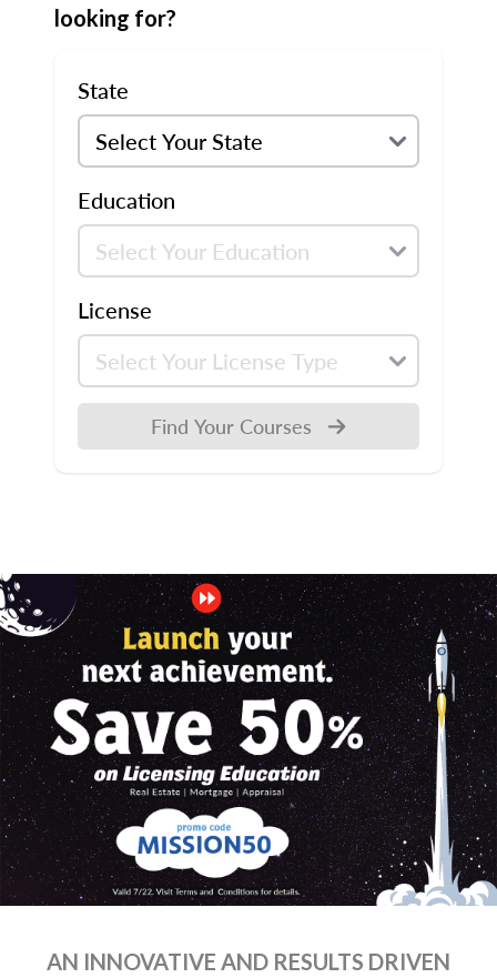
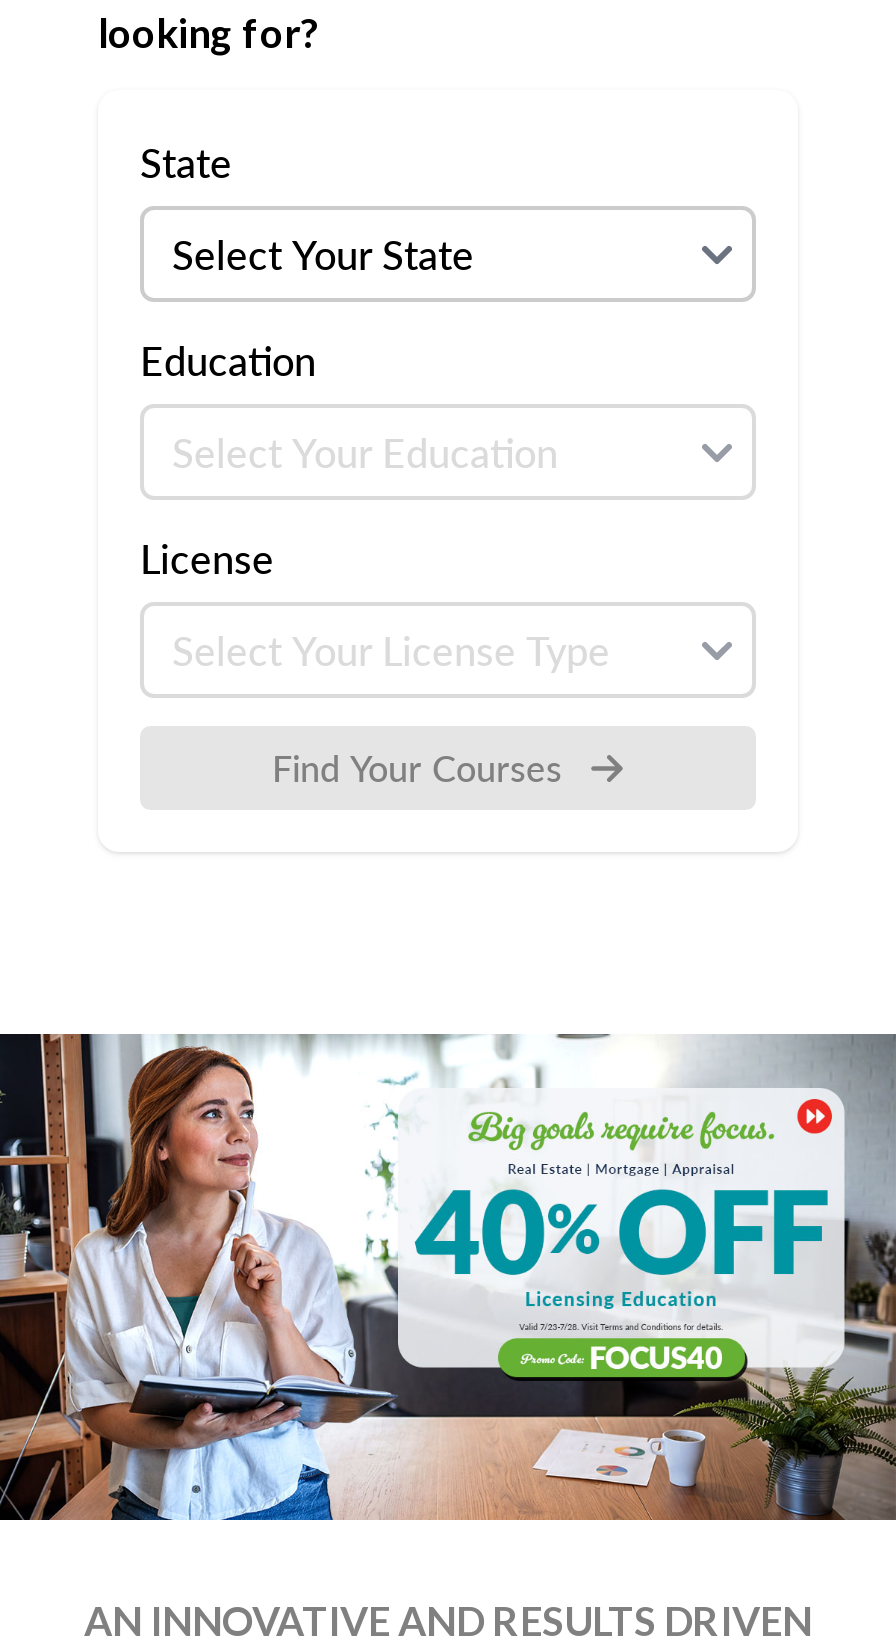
- [image]
+ [image]
